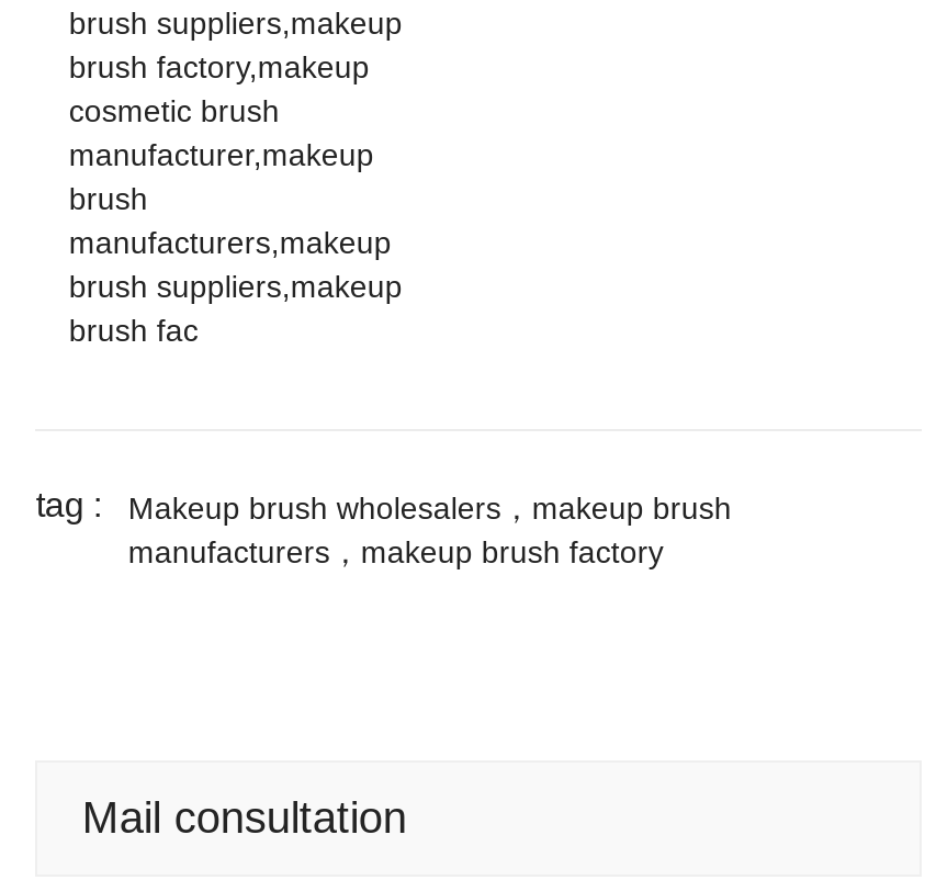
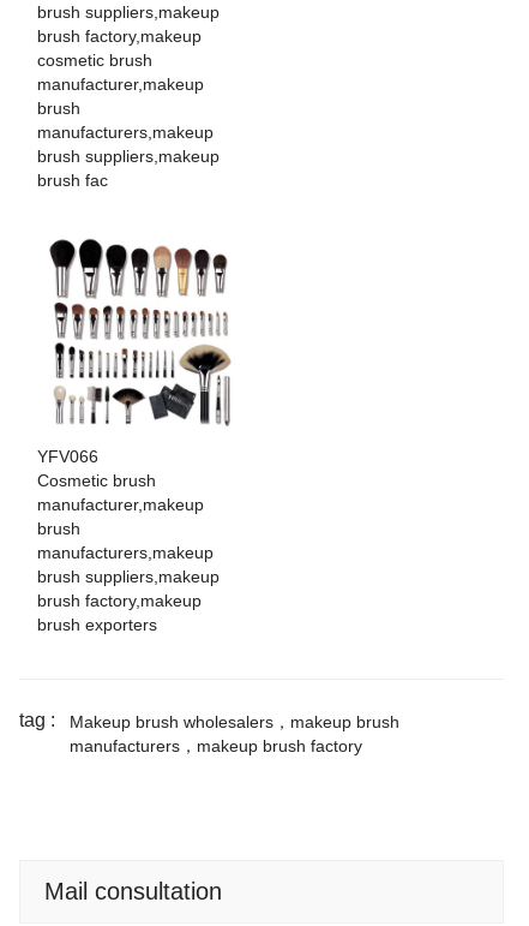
+ [image]
+ YFV066
+ Cosmetic brush
+ manufacturer,makeup
+ brush
+ manufacturers,makeup
+ brush suppliers,makeup
+ brush factory,makeup
+ brush exporters
